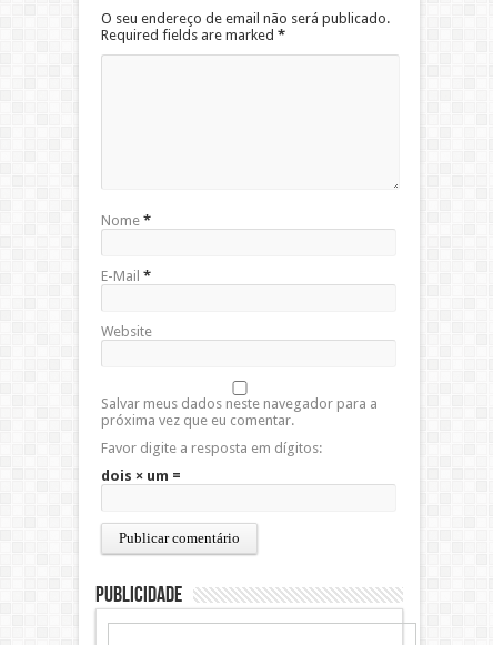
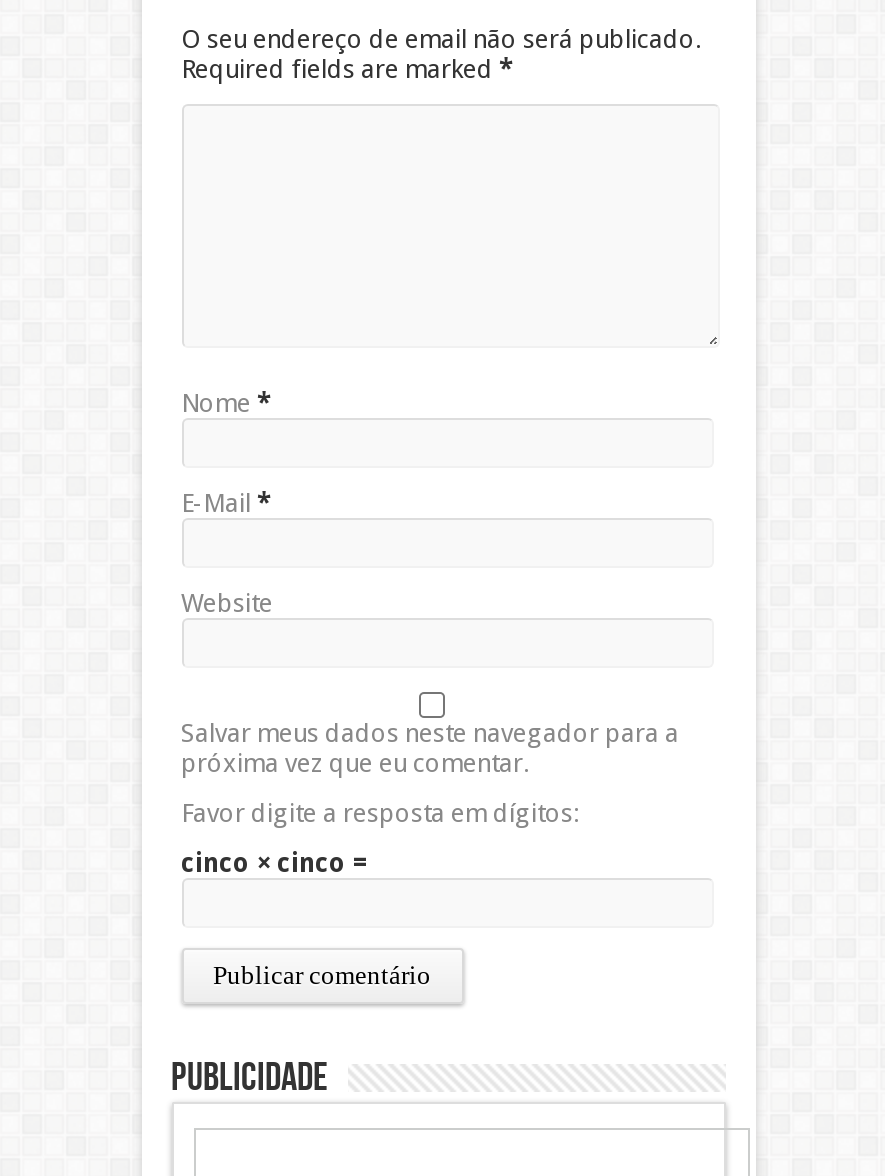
- dois × um =
+ cinco × cinco =
